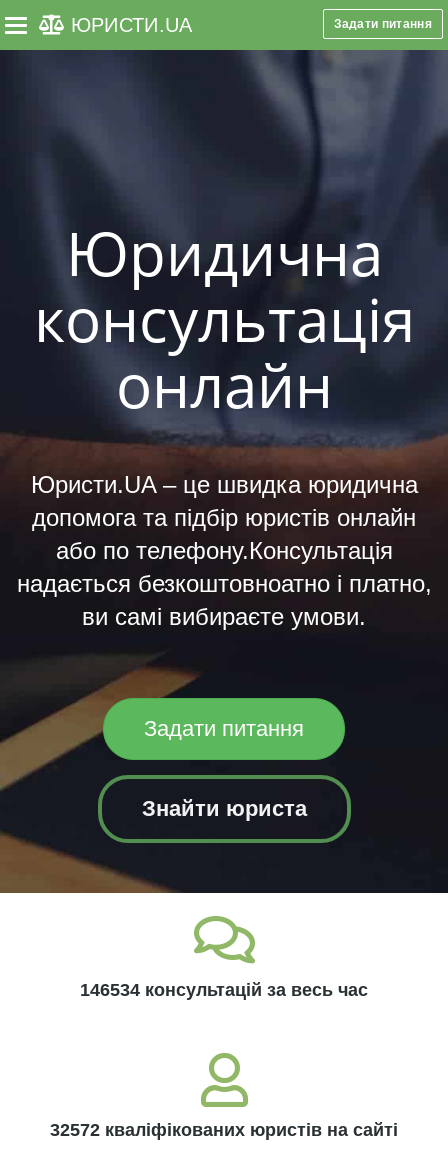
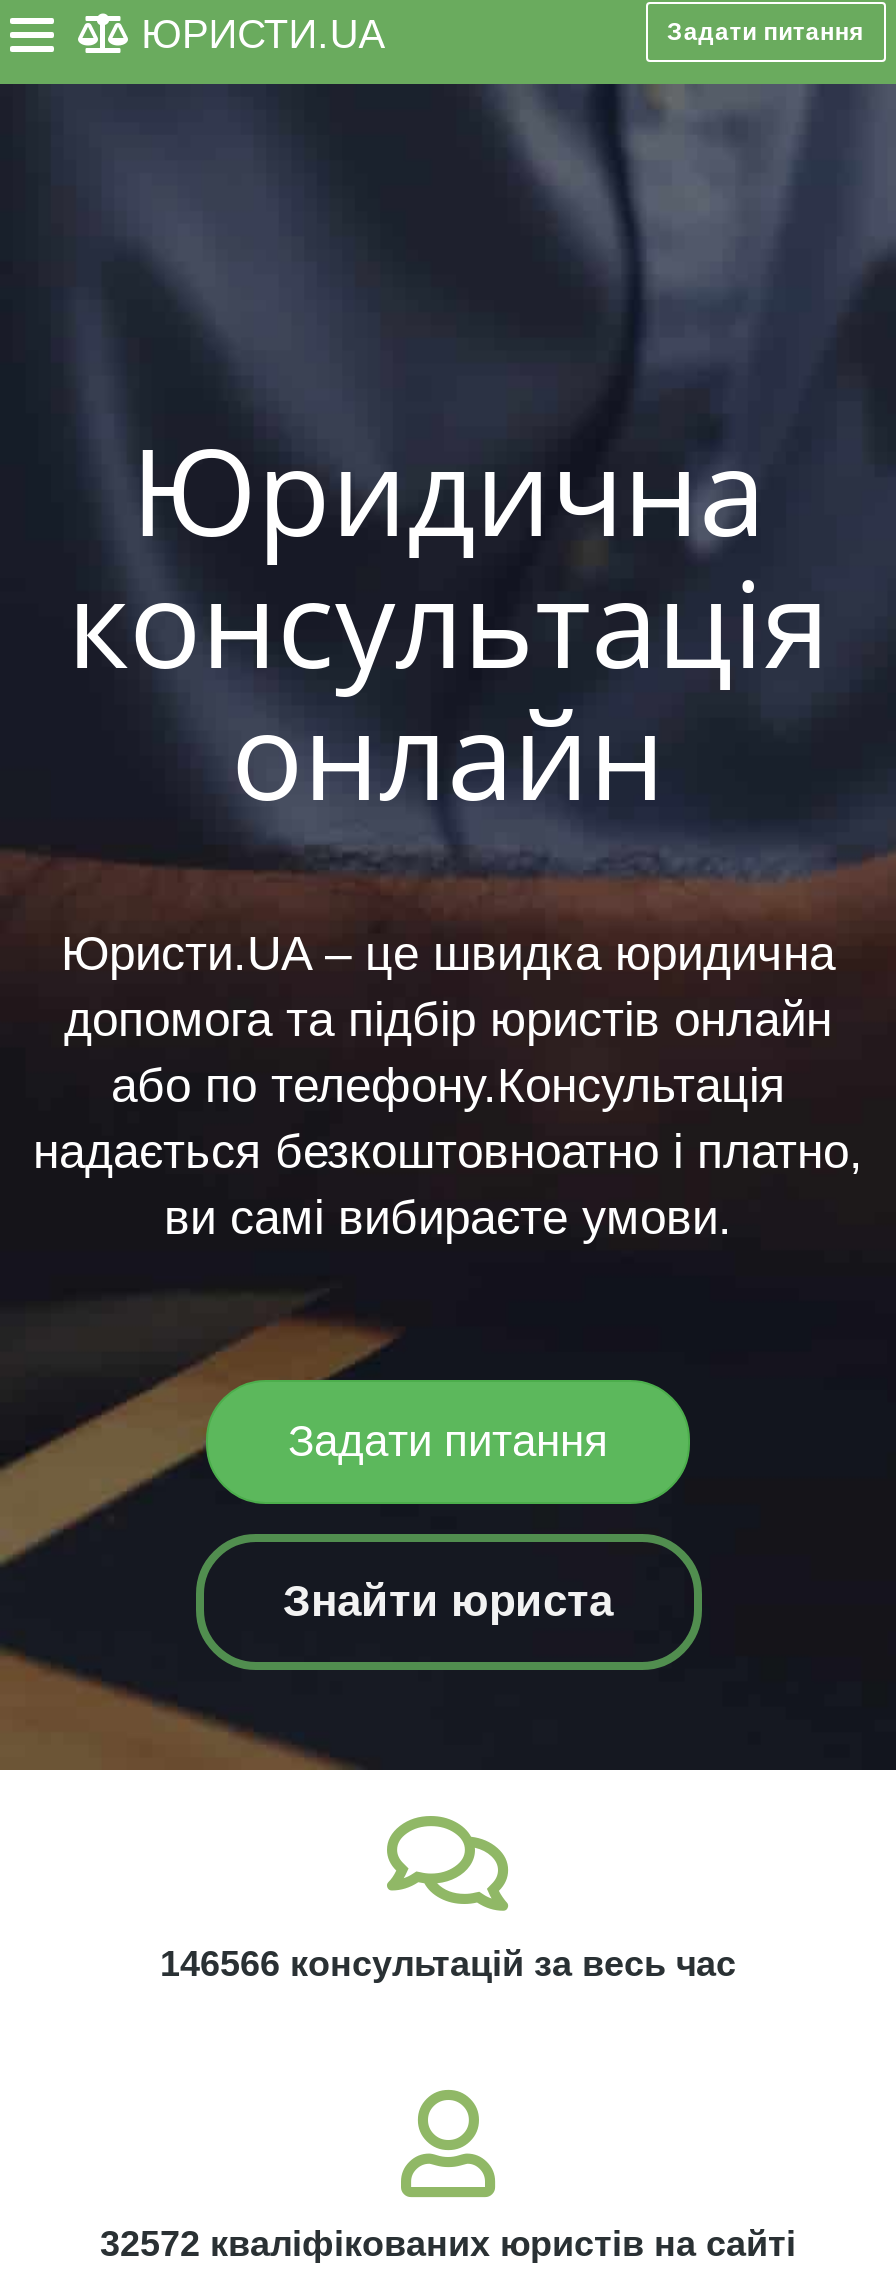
- 146534 консультацій за весь час
+ 146566 консультацій за весь час
